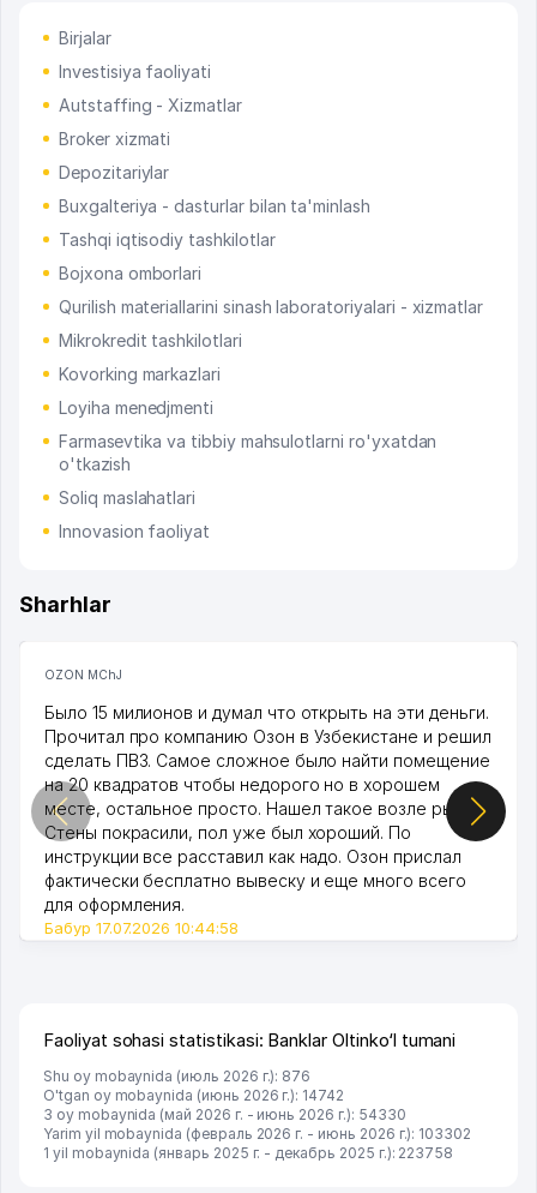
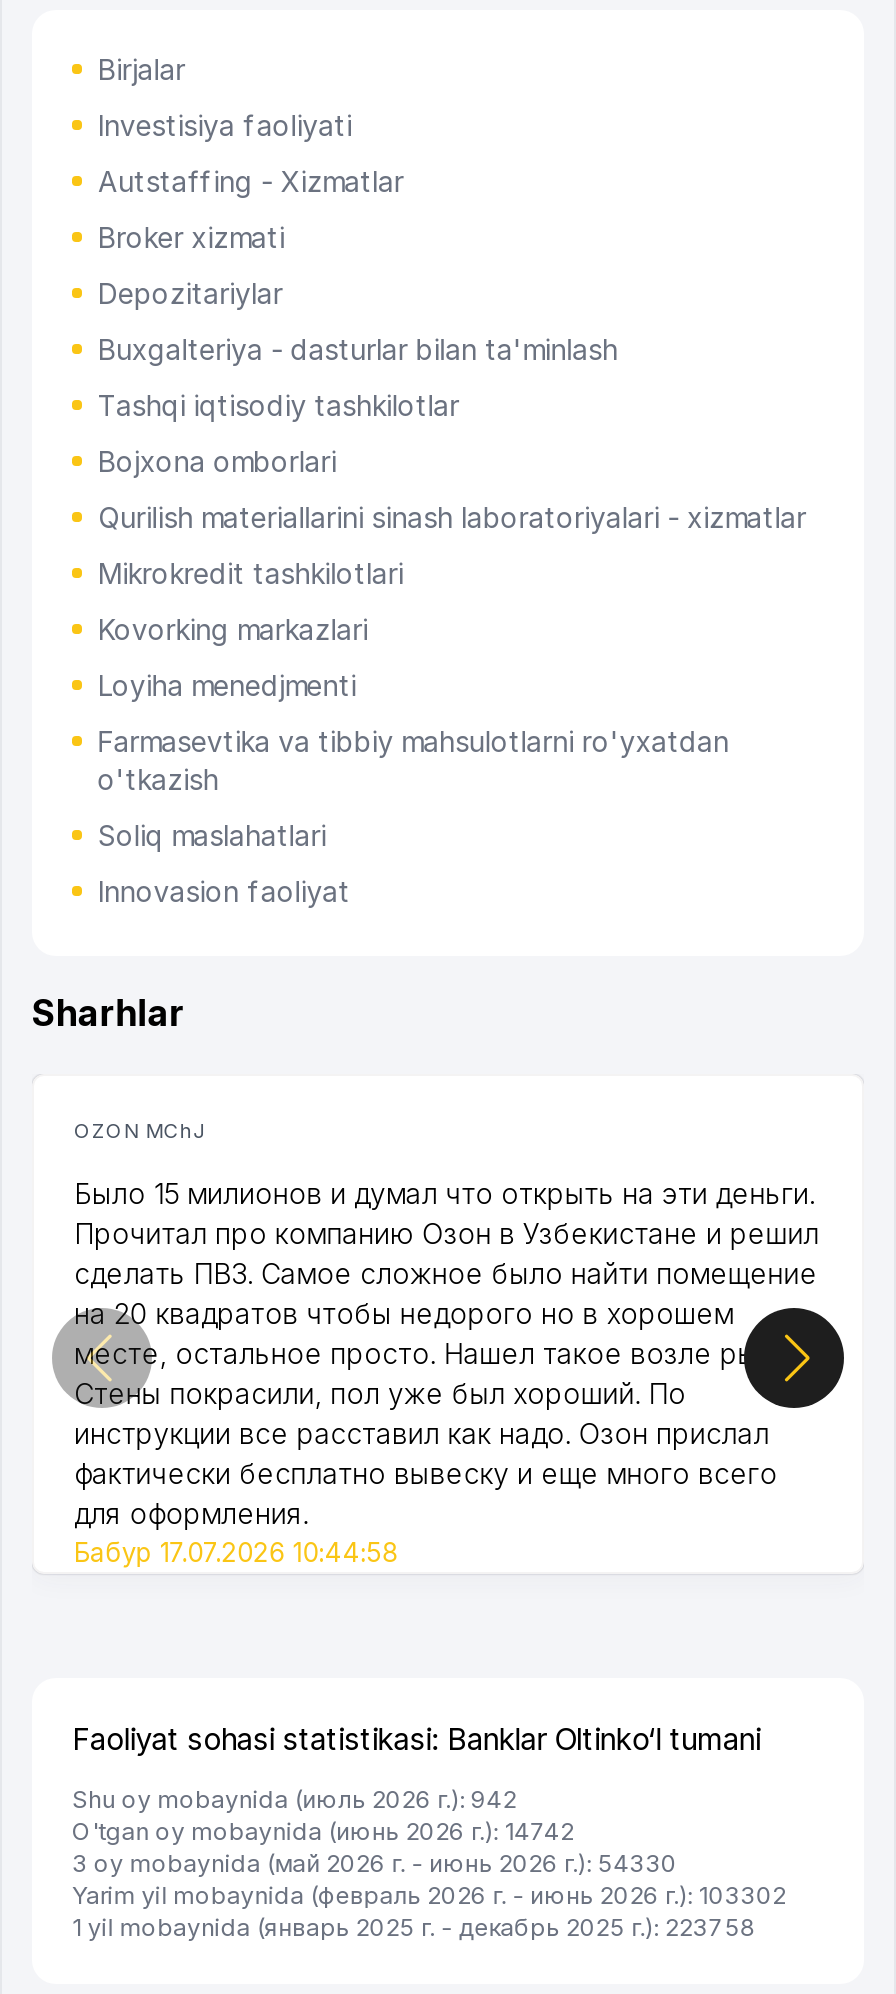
- Shu oy mobaynida (июль 2026 г.): 876
+ Shu oy mobaynida (июль 2026 г.): 942
